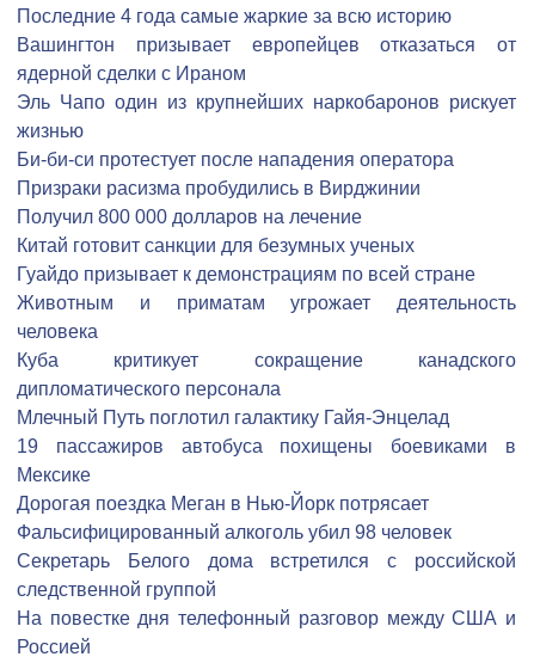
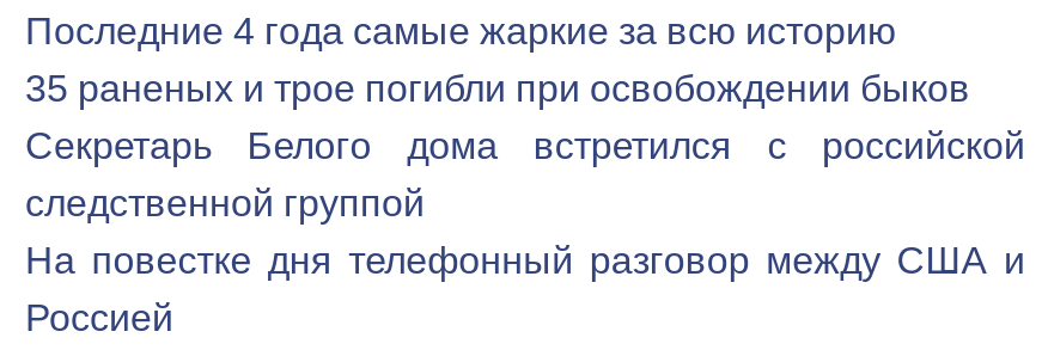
- Вашингтон призывает европейцев отказаться от
- ядерной сделки с Ираном
- Эль Чапо один из крупнейших наркобаронов рискует
- жизнью
- Би-би-си протестует после нападения оператора
- Призраки расизма пробудились в Вирджинии
- Получил 800 000 долларов на лечение
- Китай готовит санкции для безумных ученых
- Гуайдо призывает к демонстрациям по всей стране
- Животным и приматам угрожает деятельность
- человека
- Куба критикует сокращение канадского
- дипломатического персонала
- Млечный Путь поглотил галактику Гайя-Энцелад
- 19 пассажиров автобуса похищены боевиками в
- Мексике
- Дорогая поездка Меган в Нью-Йорк потрясает
- Фальсифицированный алкоголь убил 98 человек
+ 35 раненых и трое погибли при освобождении быков
